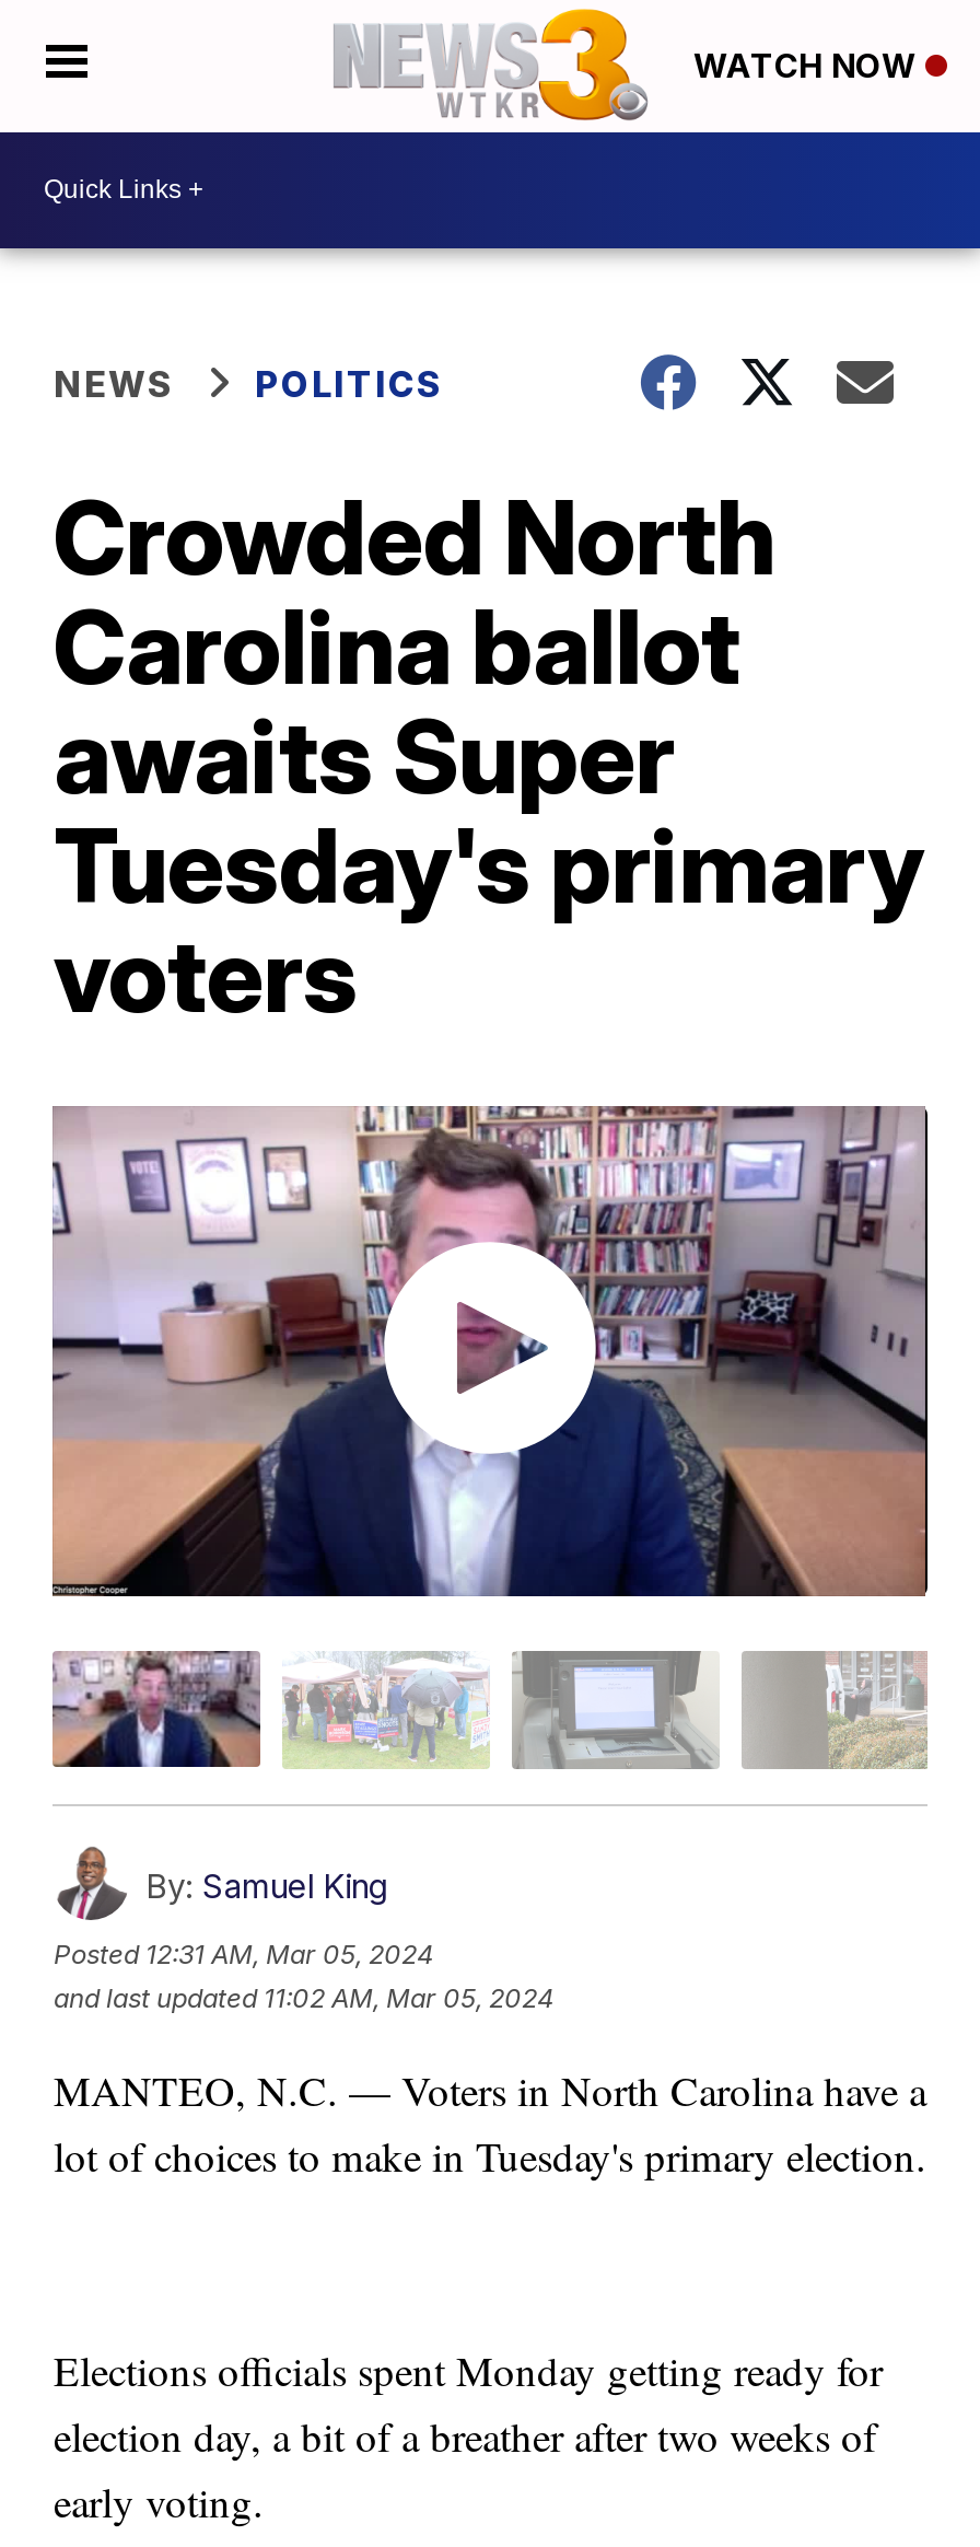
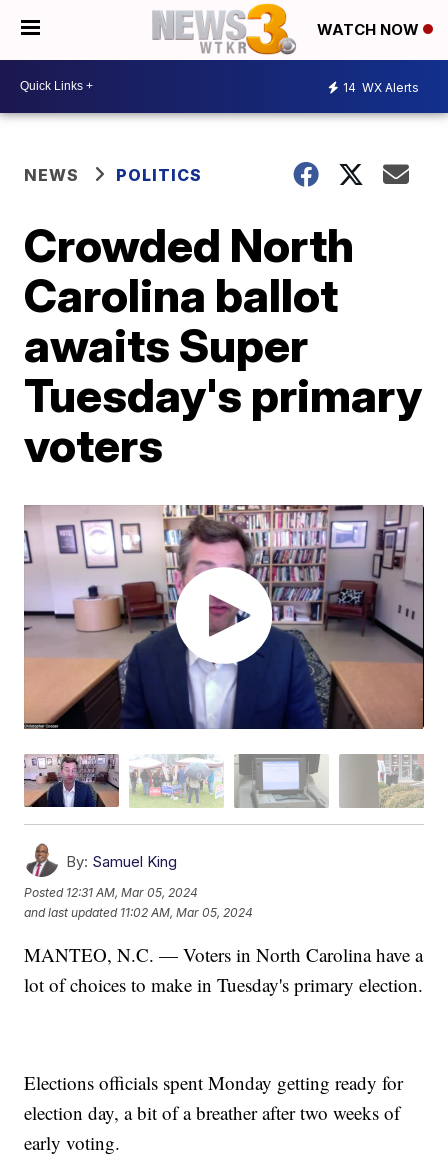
+ 14 WX Alerts
